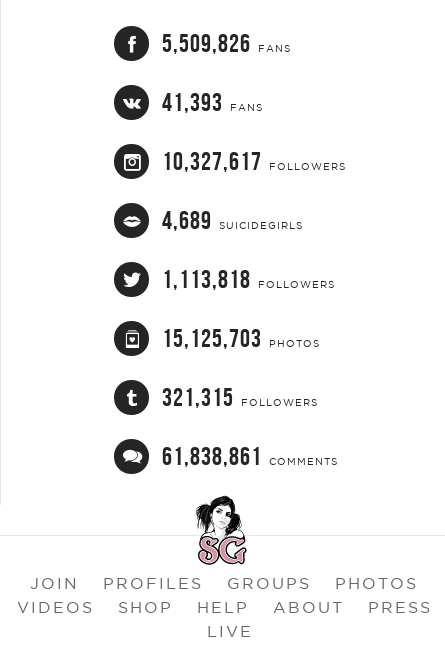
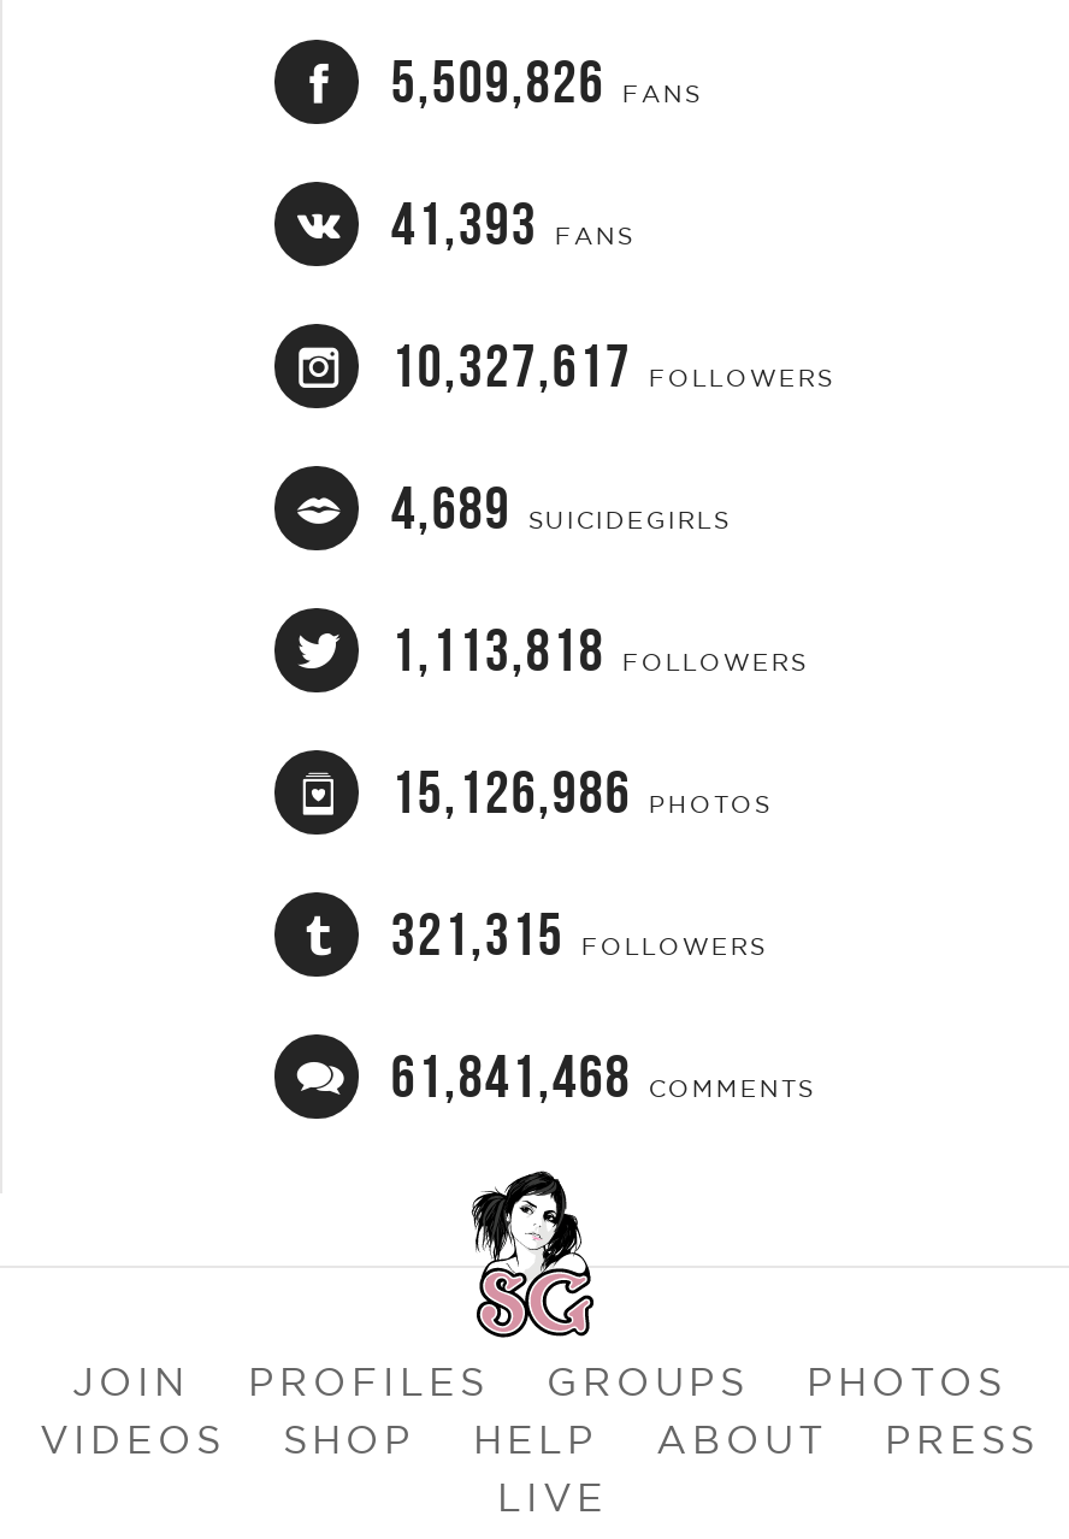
- 15,125,703 PHOTOS
+ 15,126,986 PHOTOS

- 61,838,861 COMMENTS
+ 61,841,468 COMMENTS
